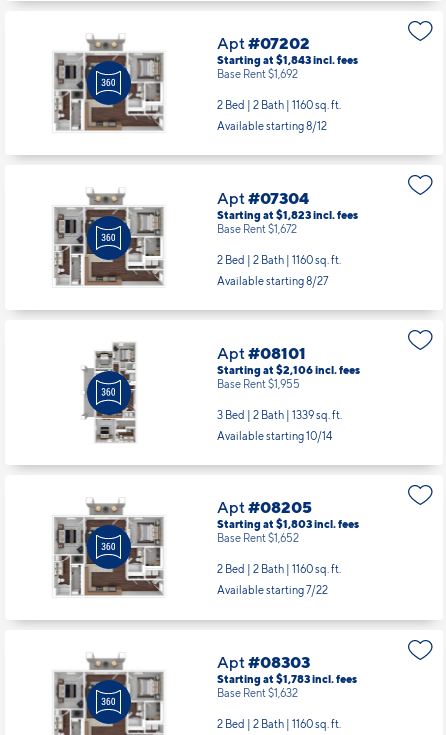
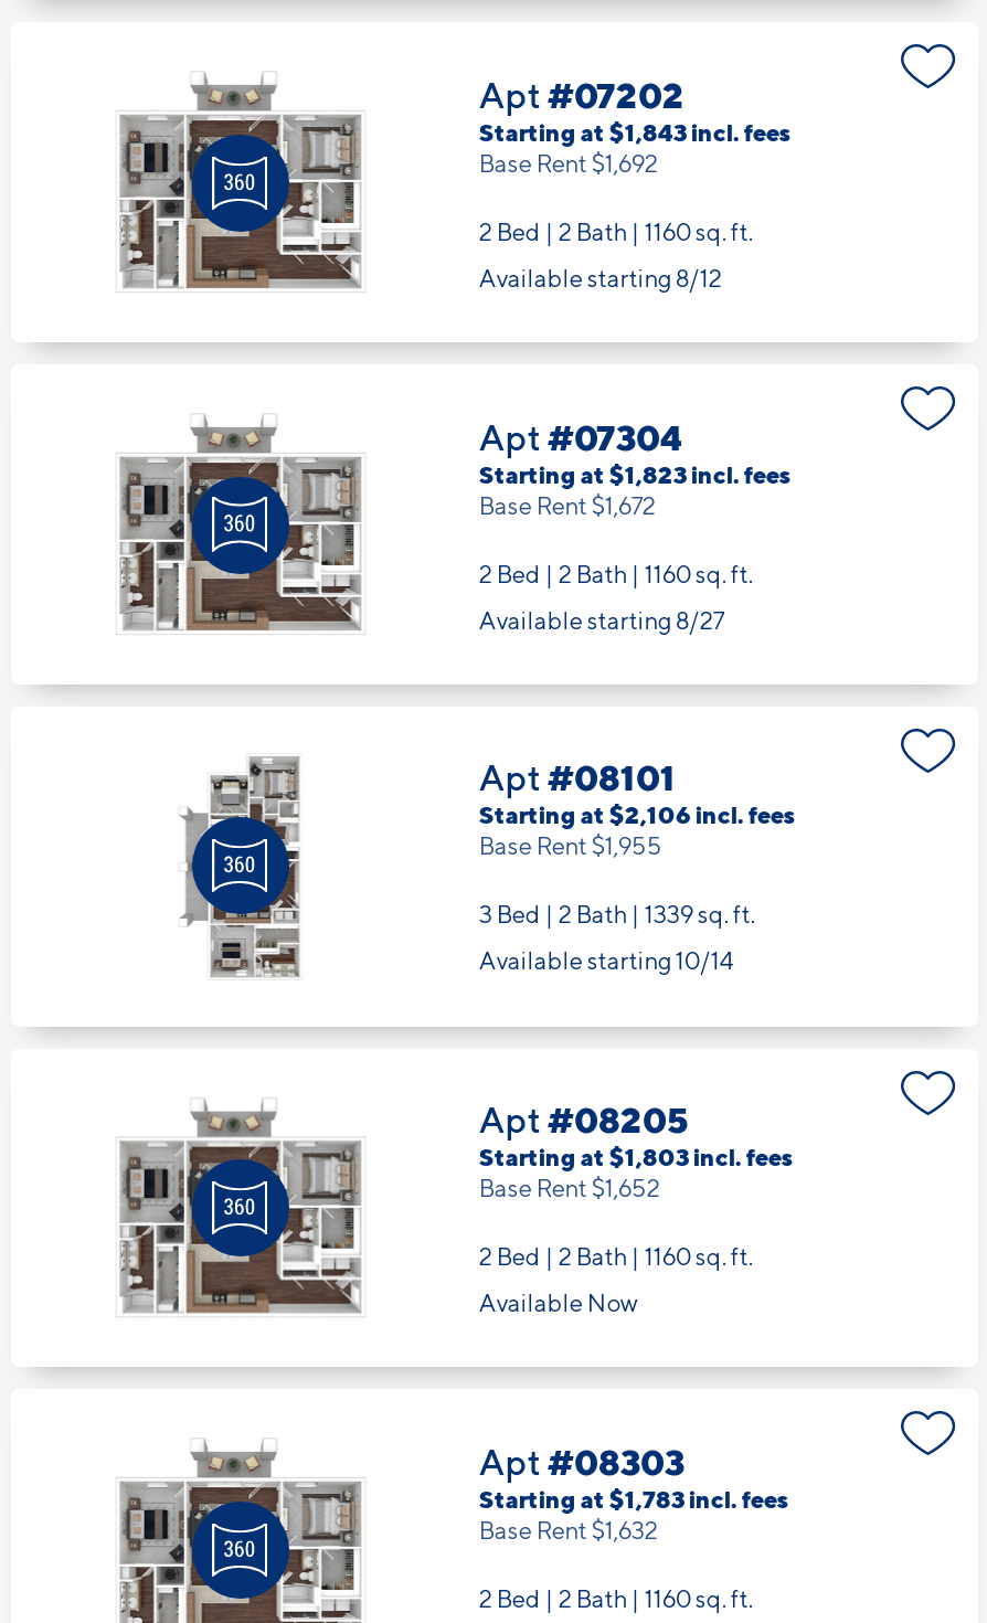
- Available starting 7/22
+ Available Now
